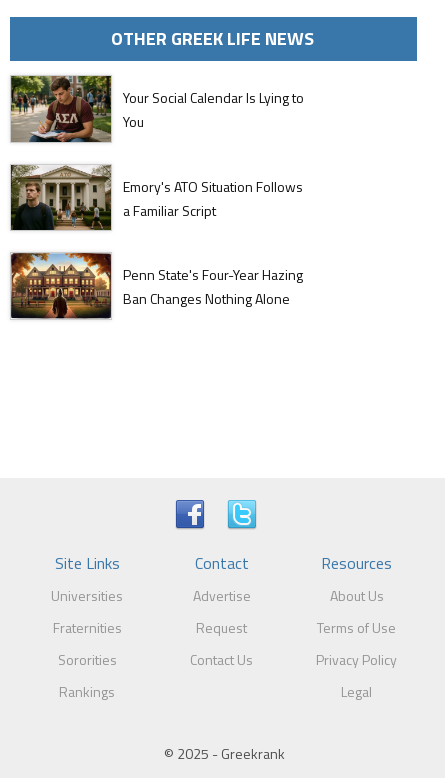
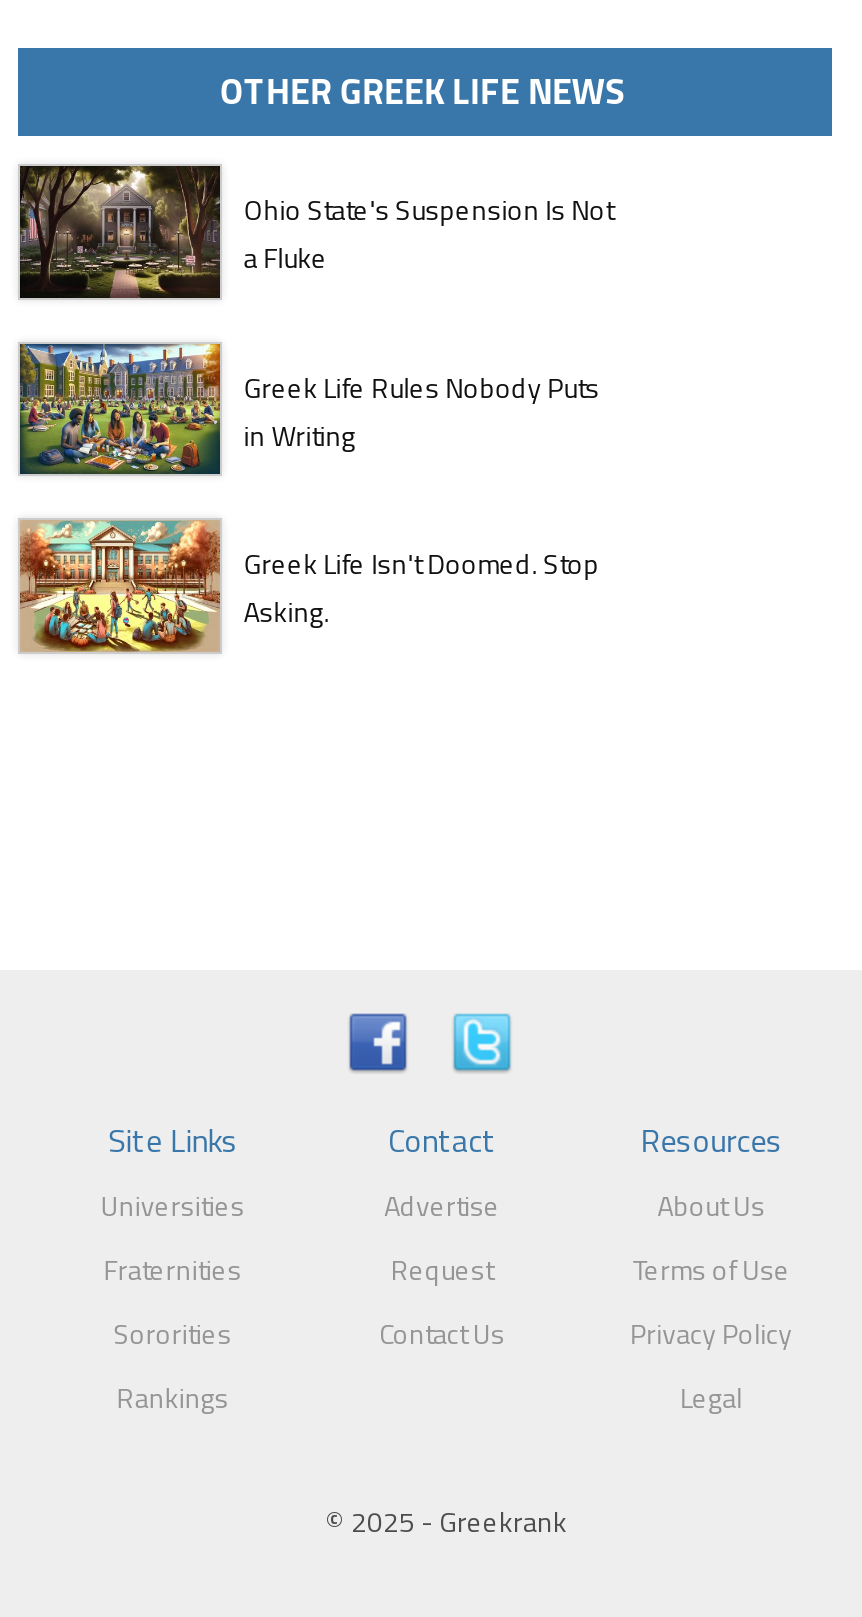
- [image]
- Your Social Calendar Is Lying to
- You
+ [image]
+ Ohio State's Suspension Is Not
+ a Fluke

- [image]
- Emory's ATO Situation Follows
- a Familiar Script
+ [image]
+ Greek Life Rules Nobody Puts
+ in Writing

- [image]
- Penn State's Four-Year Hazing
- Ban Changes Nothing Alone
+ [image]
+ Greek Life Isn't Doomed. Stop
+ Asking.
